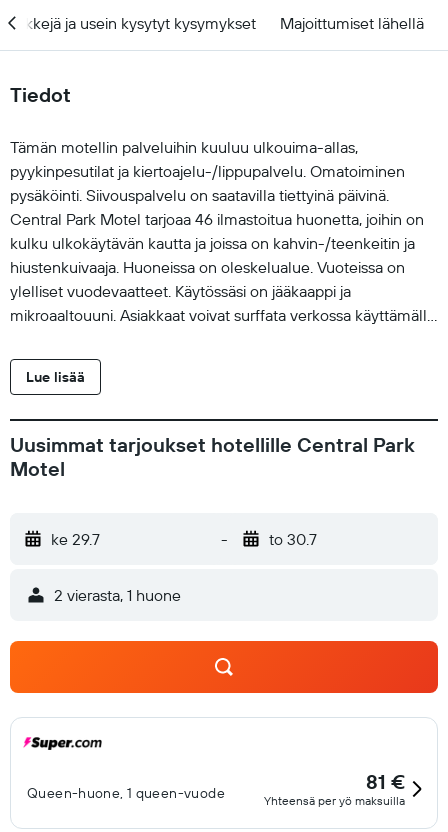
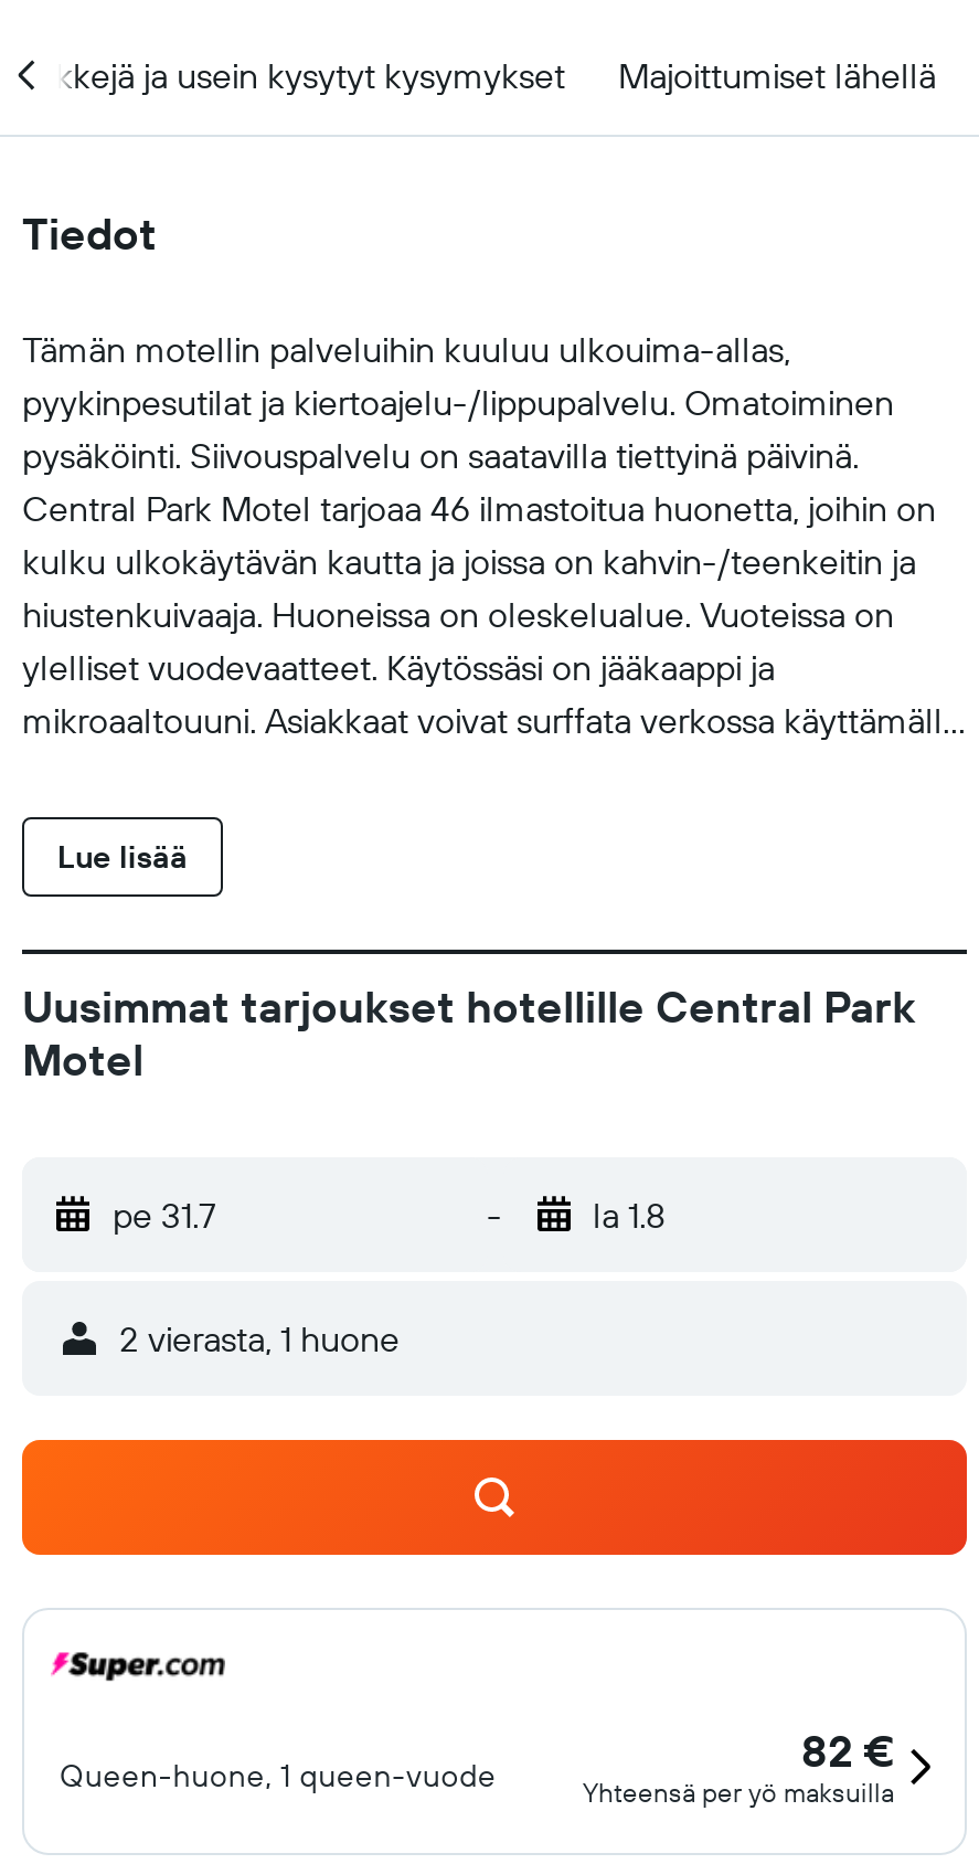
- ke 29.7
+ pe 31.7

- to 30.7
+ la 1.8

- 81 €
+ 82 €
